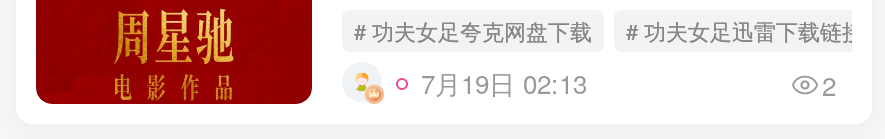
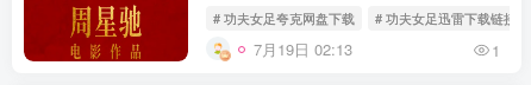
- 2
+ 1
